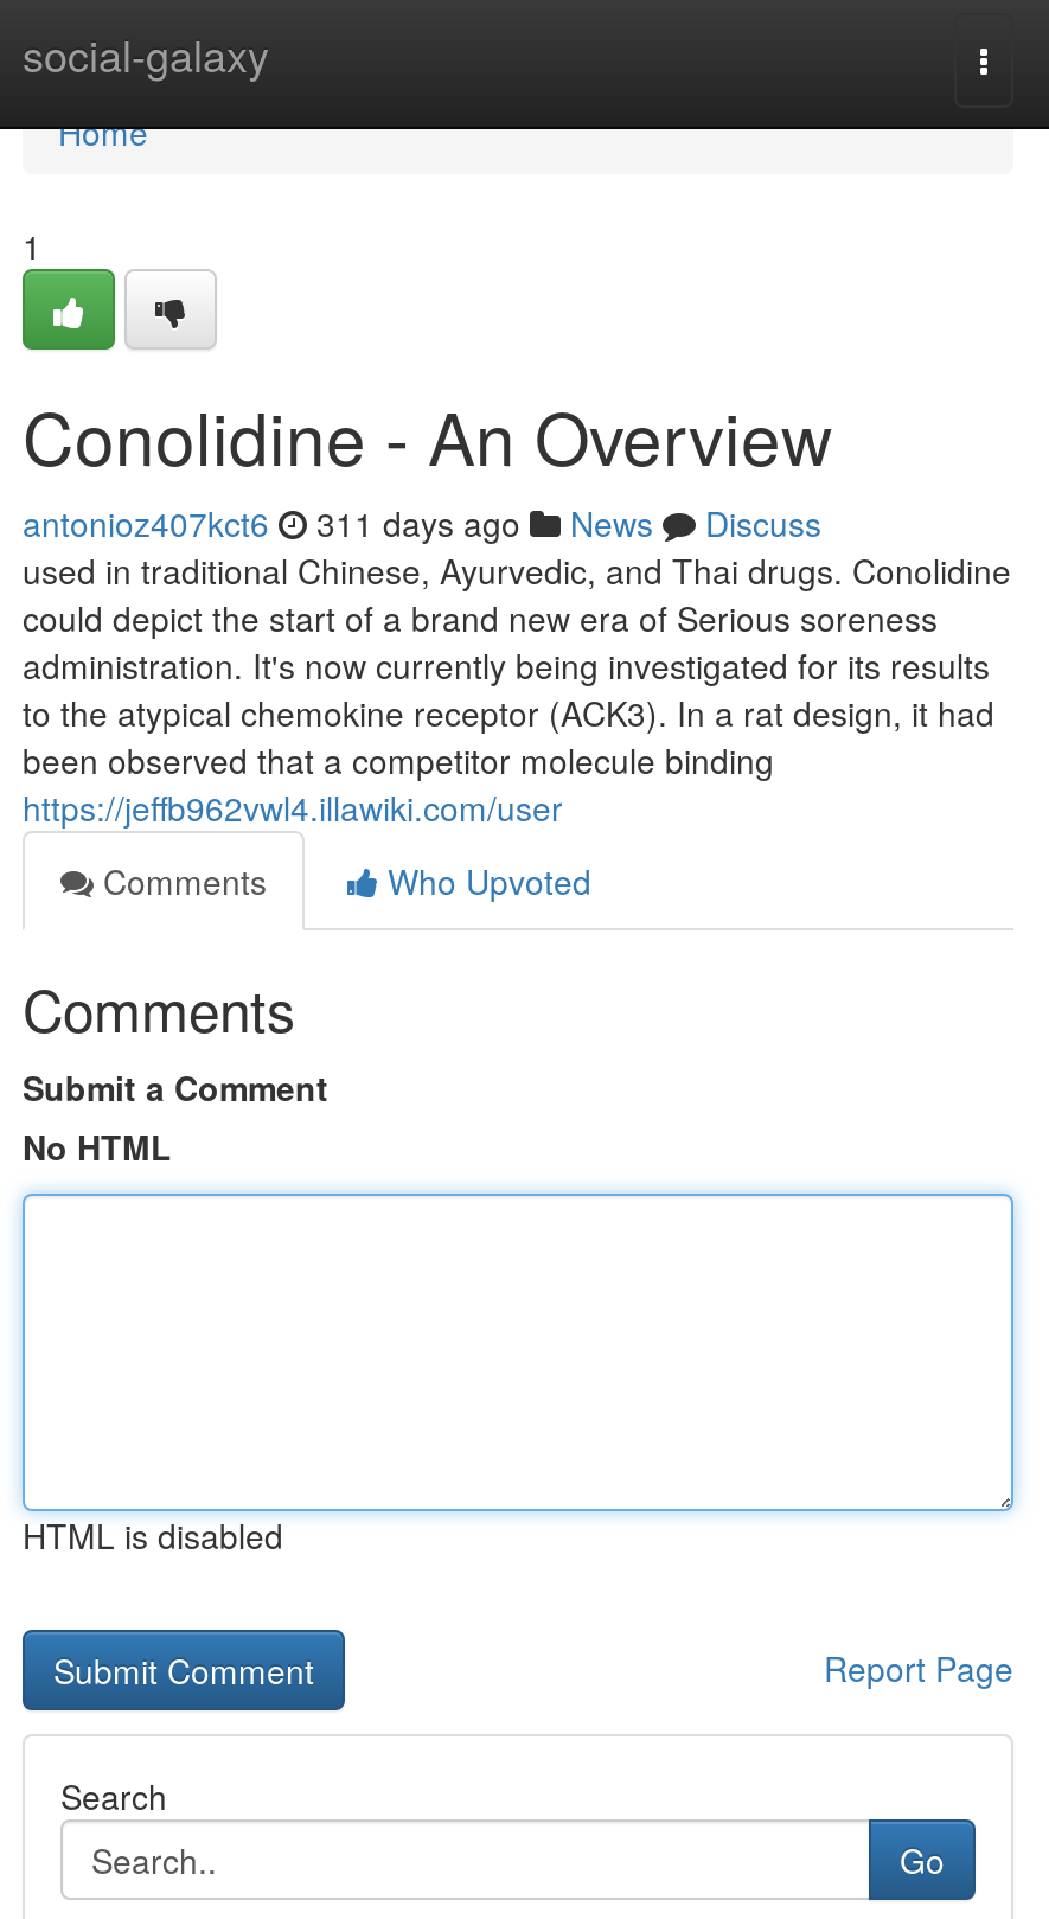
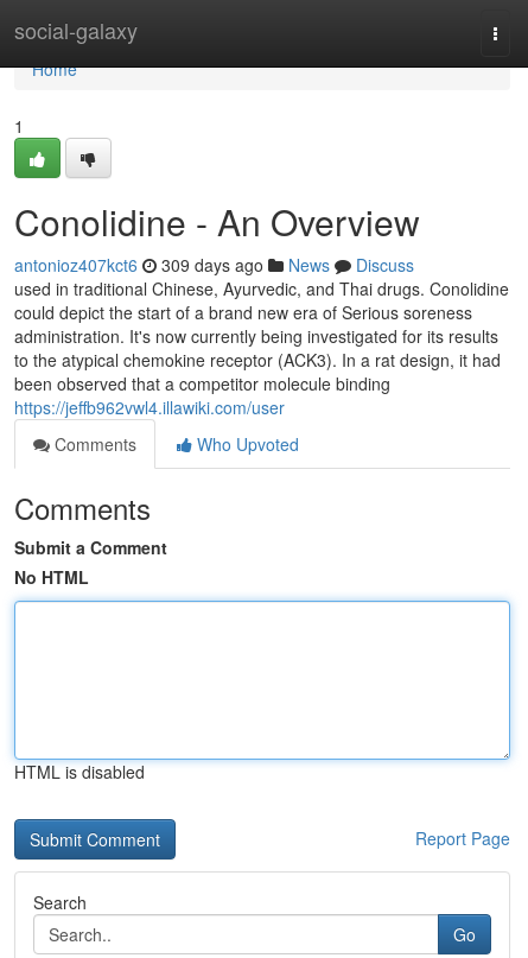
- antonioz407kct6 311 days ago News Discuss
+ antonioz407kct6 309 days ago News Discuss
